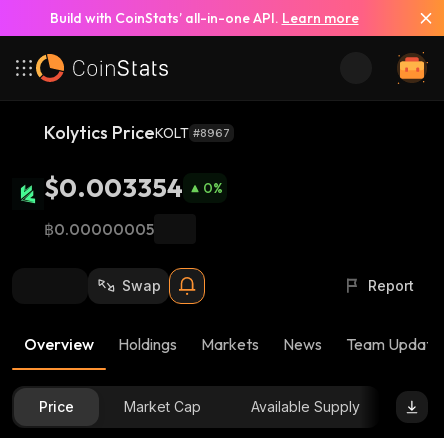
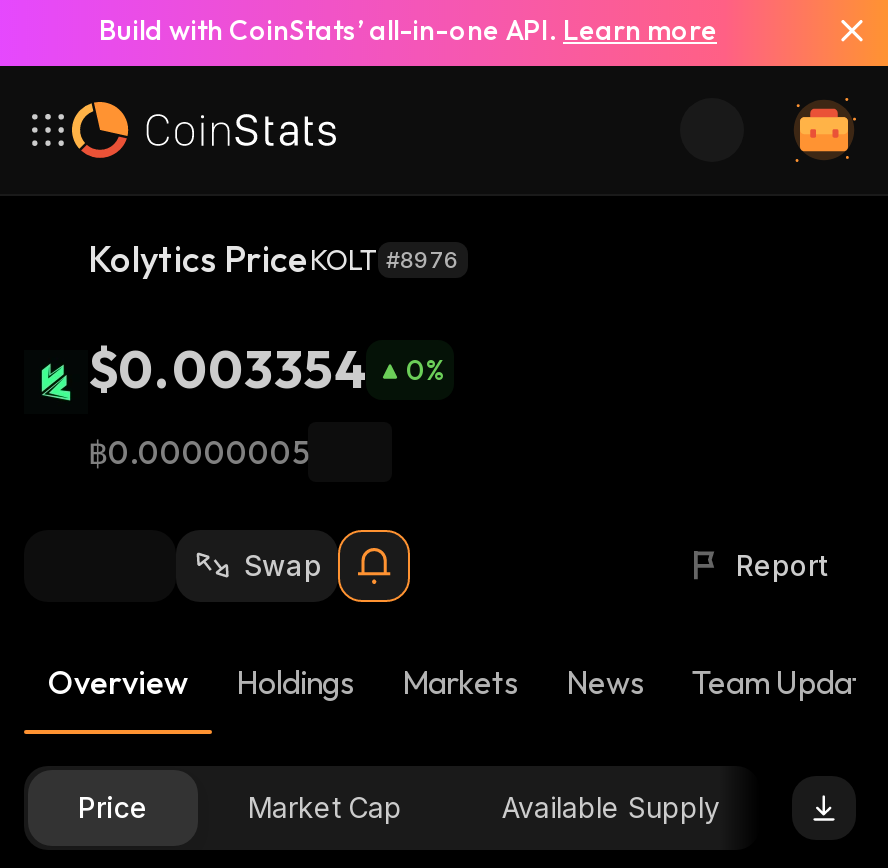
- Kolytics PriceKOLT #8967
+ Kolytics PriceKOLT #8976
